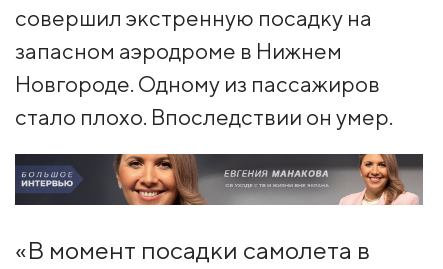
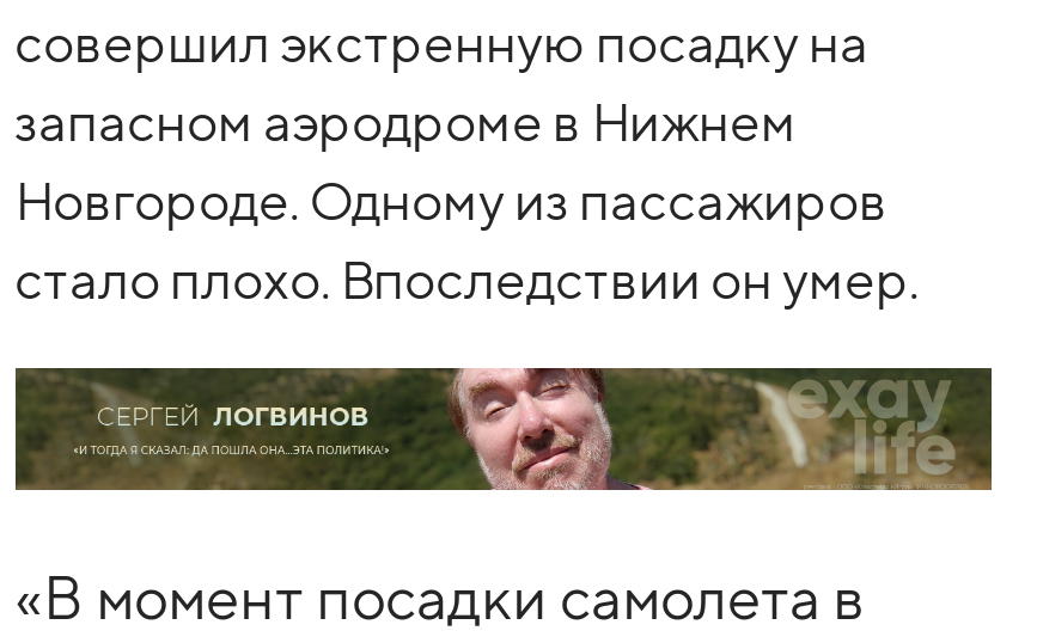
- [image]
+ [image]
